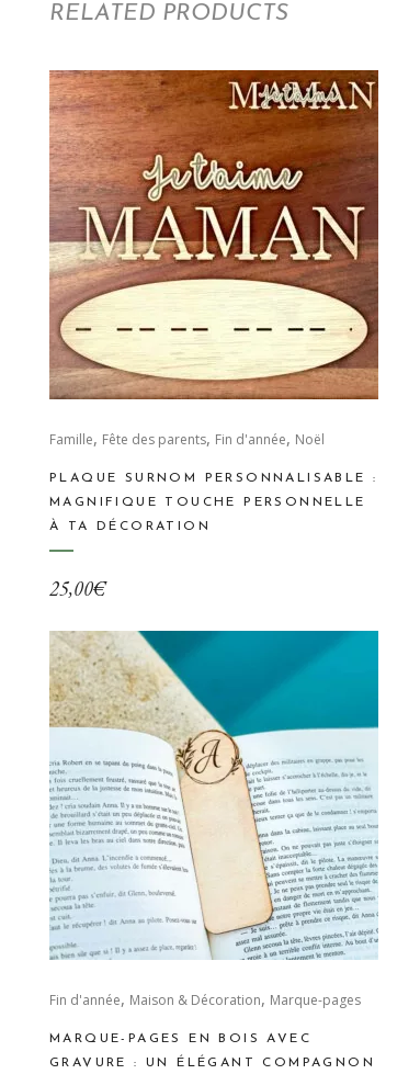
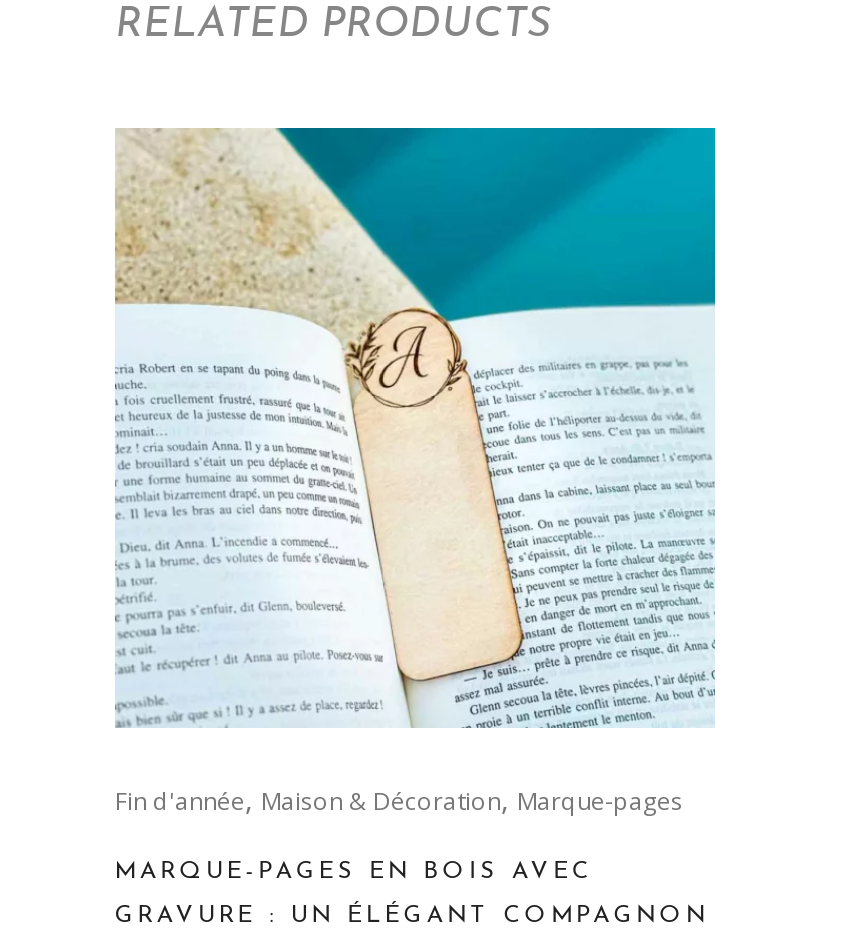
- [image]
- Famille, Fête des parents, Fin d'année, Noël
- PLAQUE SURNOM PERSONNALISABLE :
- MAGNIFIQUE TOUCHE PERSONNELLE
- À TA DÉCORATION
- 25,00€
